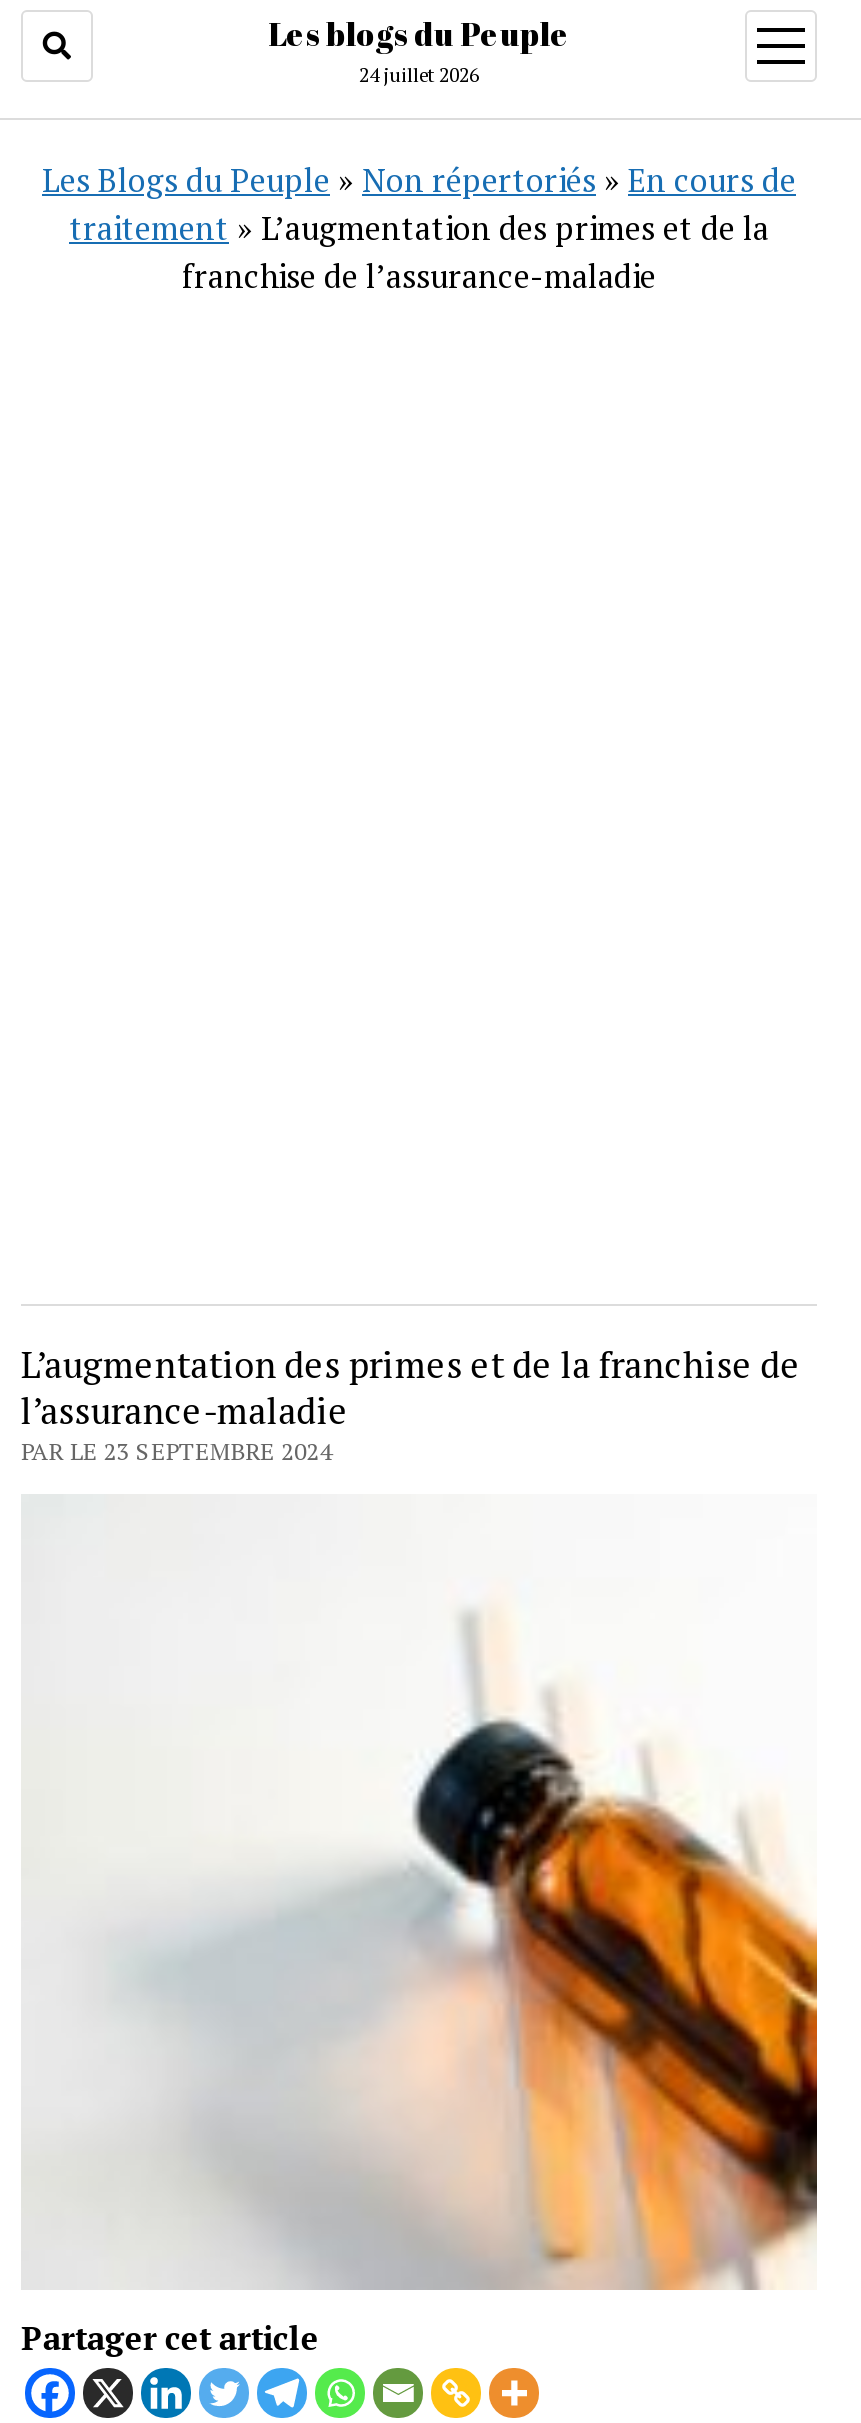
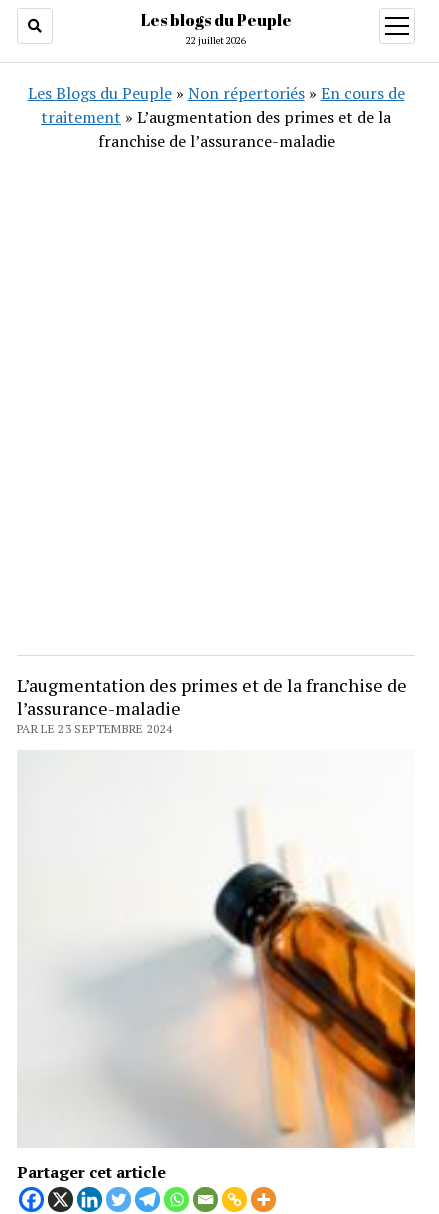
- 24 juillet 2026
+ 22 juillet 2026
